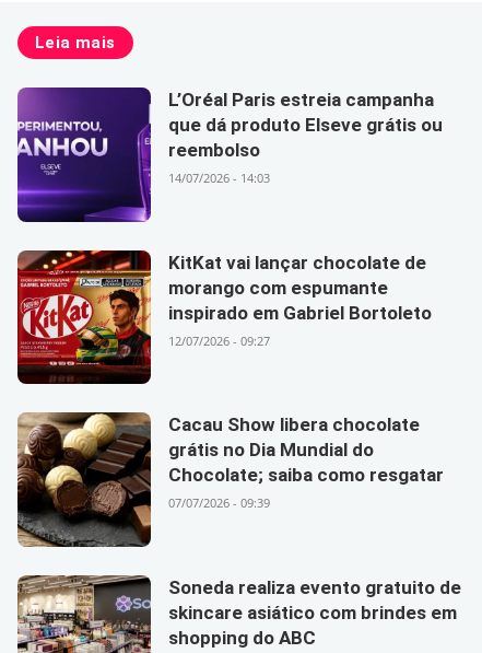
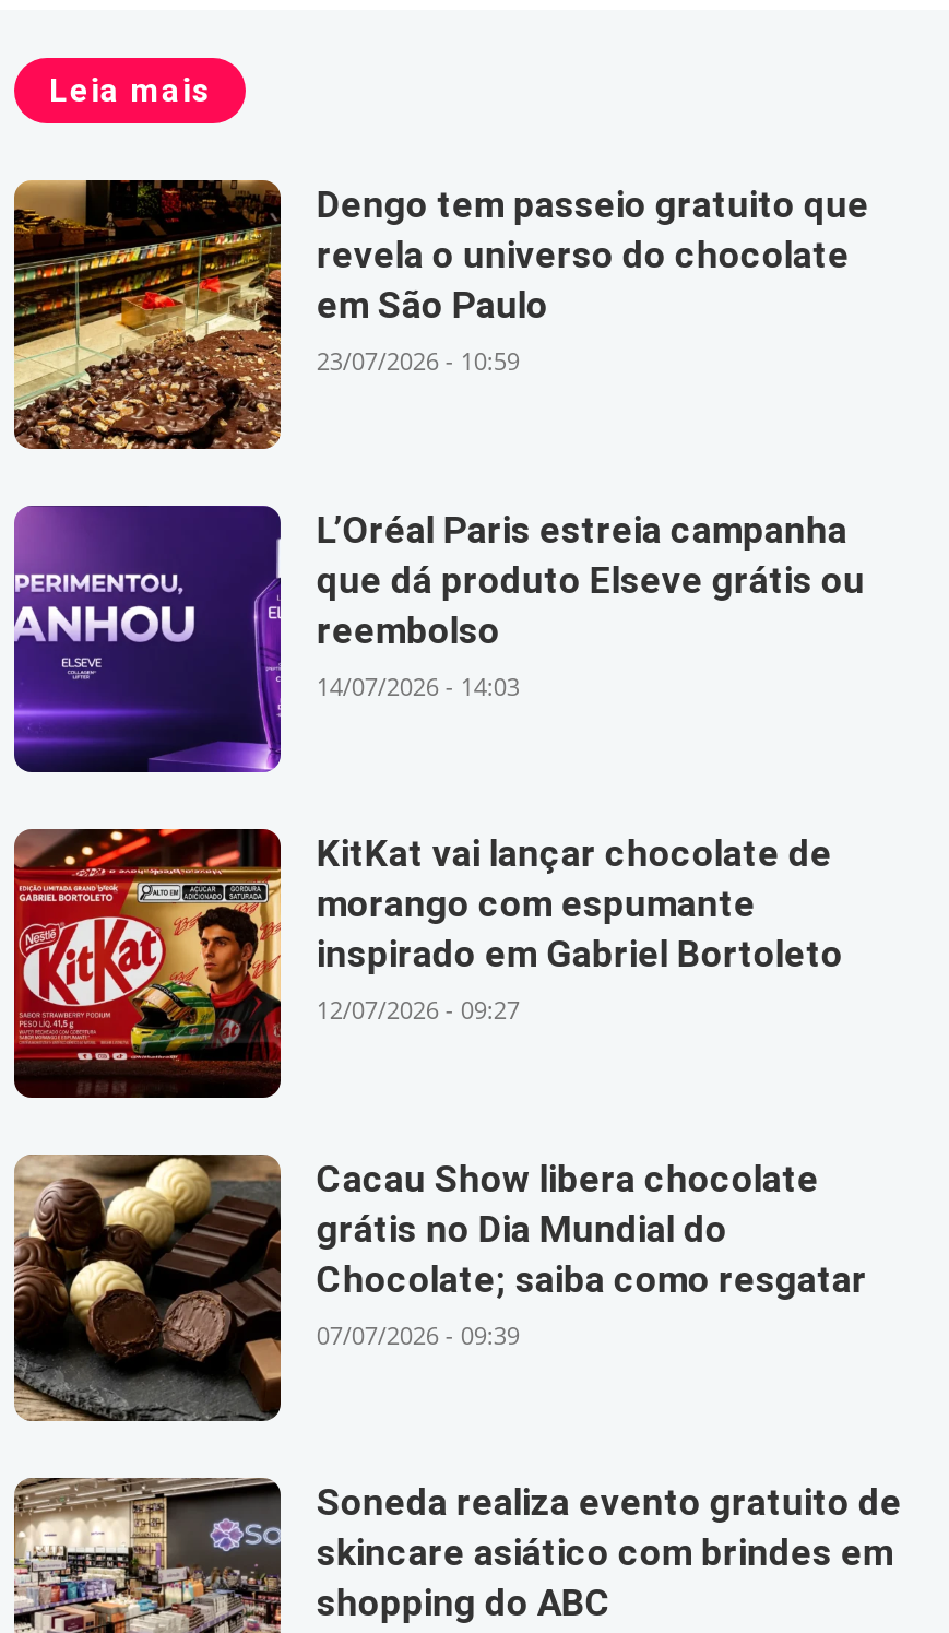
+ [image]
+ Dengo tem passeio gratuito que
+ revela o universo do chocolate
+ em São Paulo
+ 23/07/2026 - 10:59
